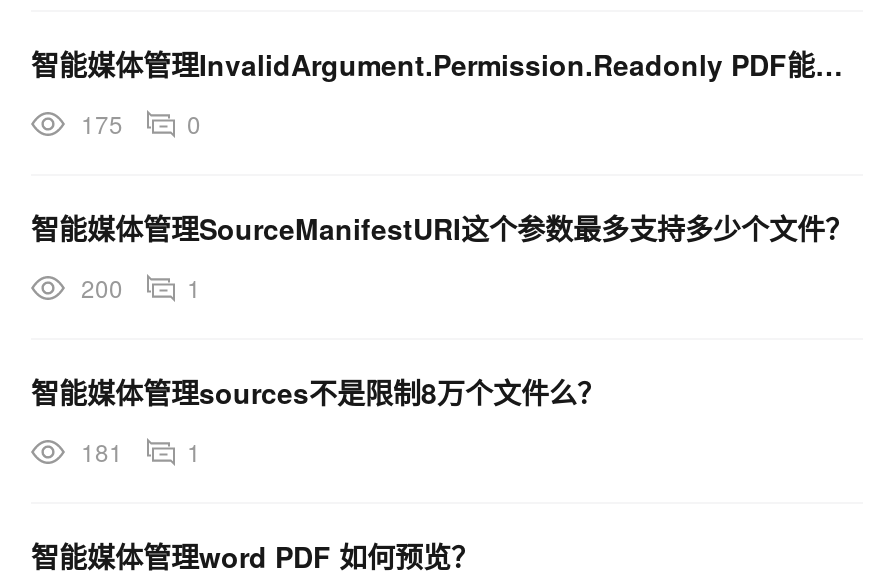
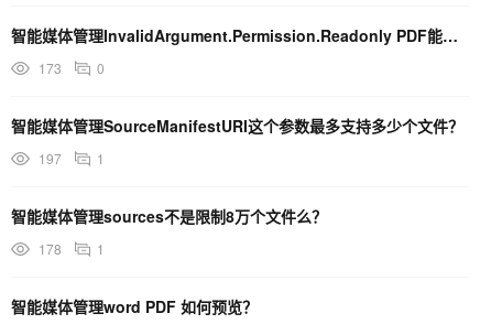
- 175 0
+ 173 0

- 200 1
+ 197 1

- 181 1
+ 178 1
